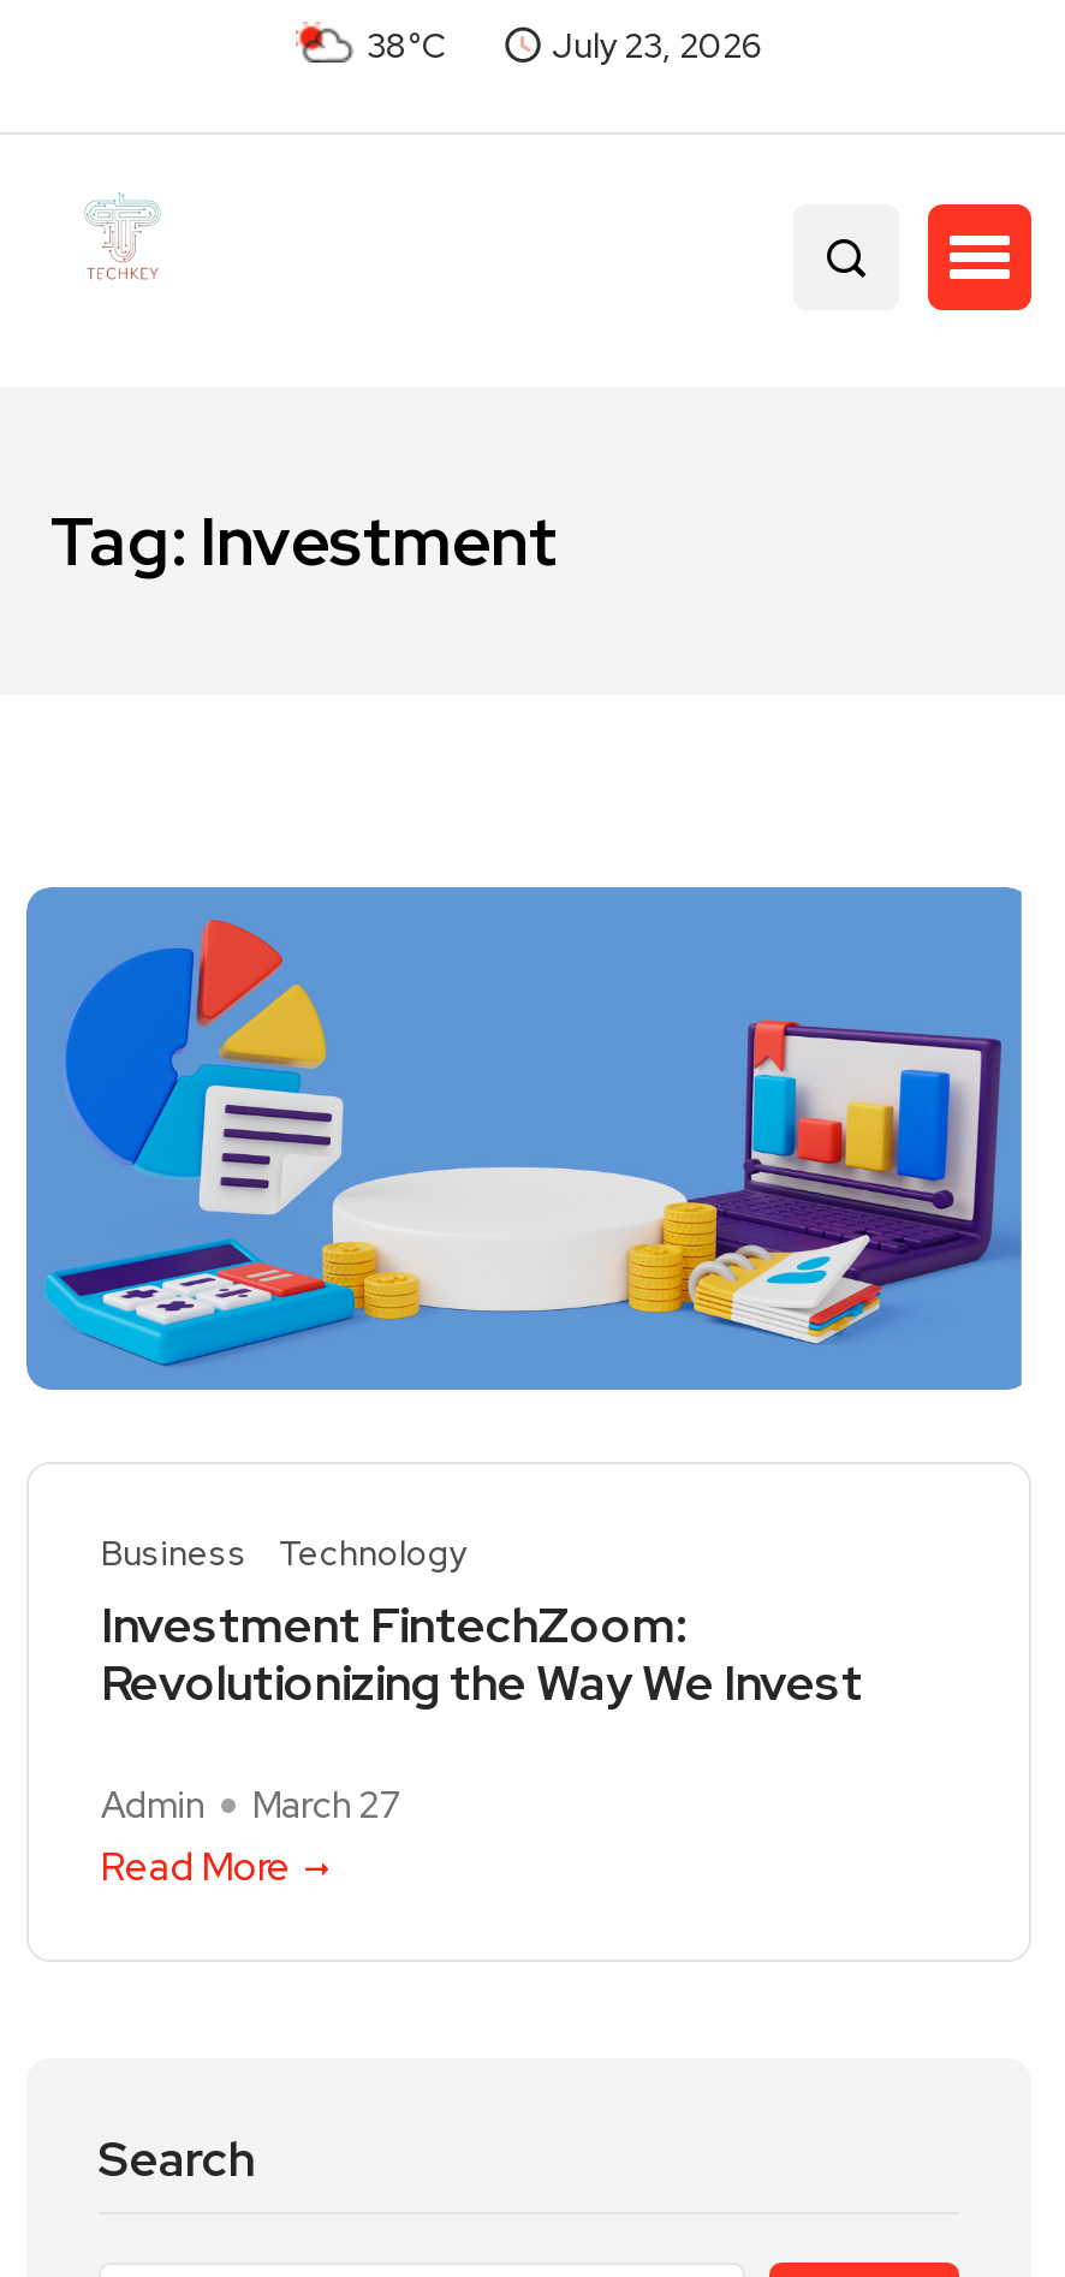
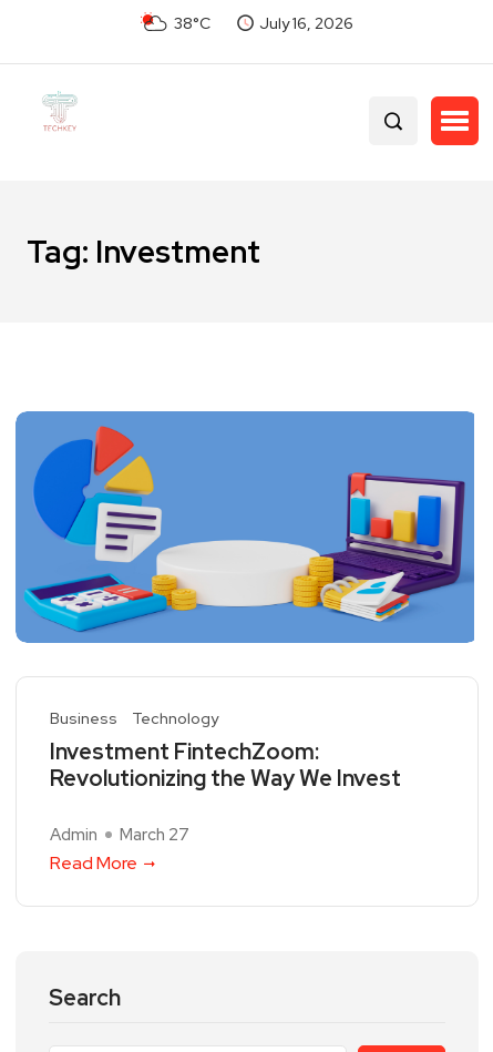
- July 23, 2026
+ July 16, 2026
